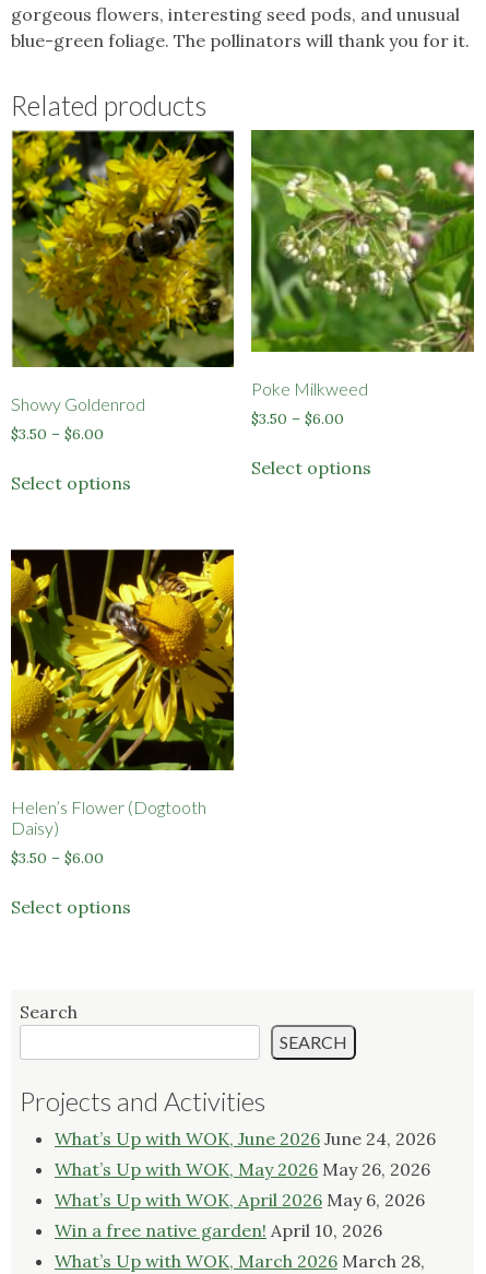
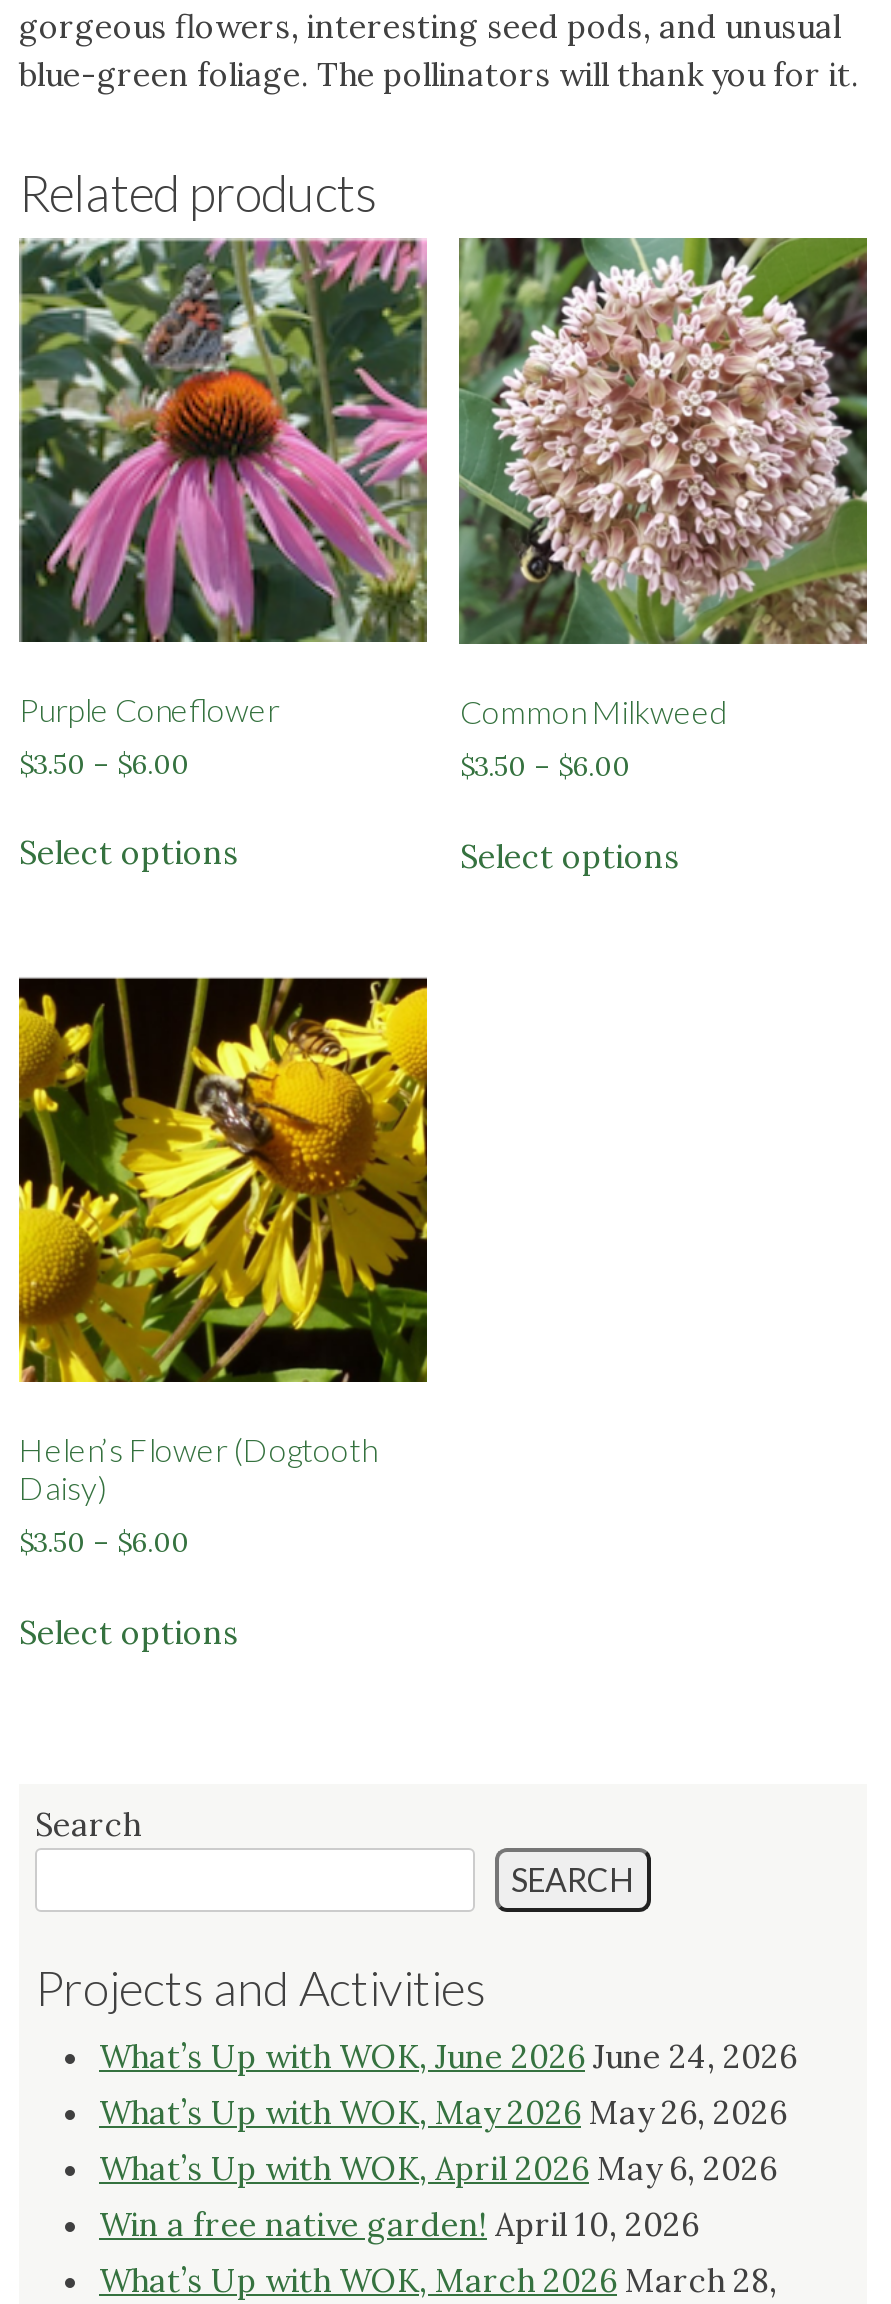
- [image]
- Showy Goldenrod
+ [image]
+ Purple Coneflower

- [image]
- Poke Milkweed
+ [image]
+ Common Milkweed
